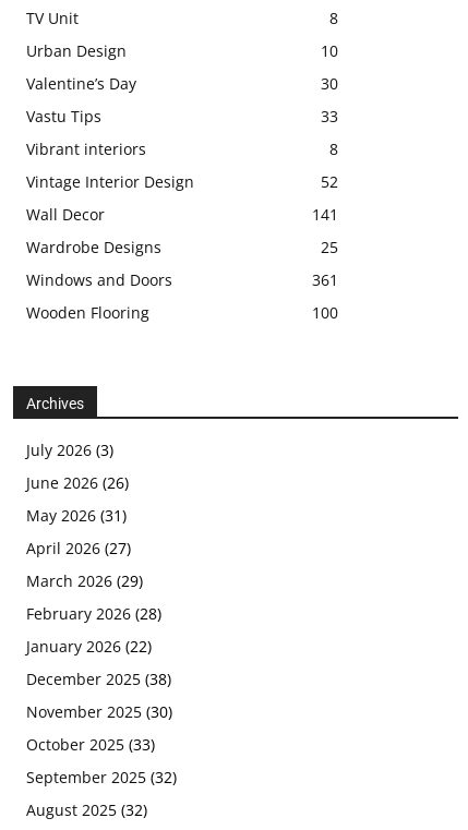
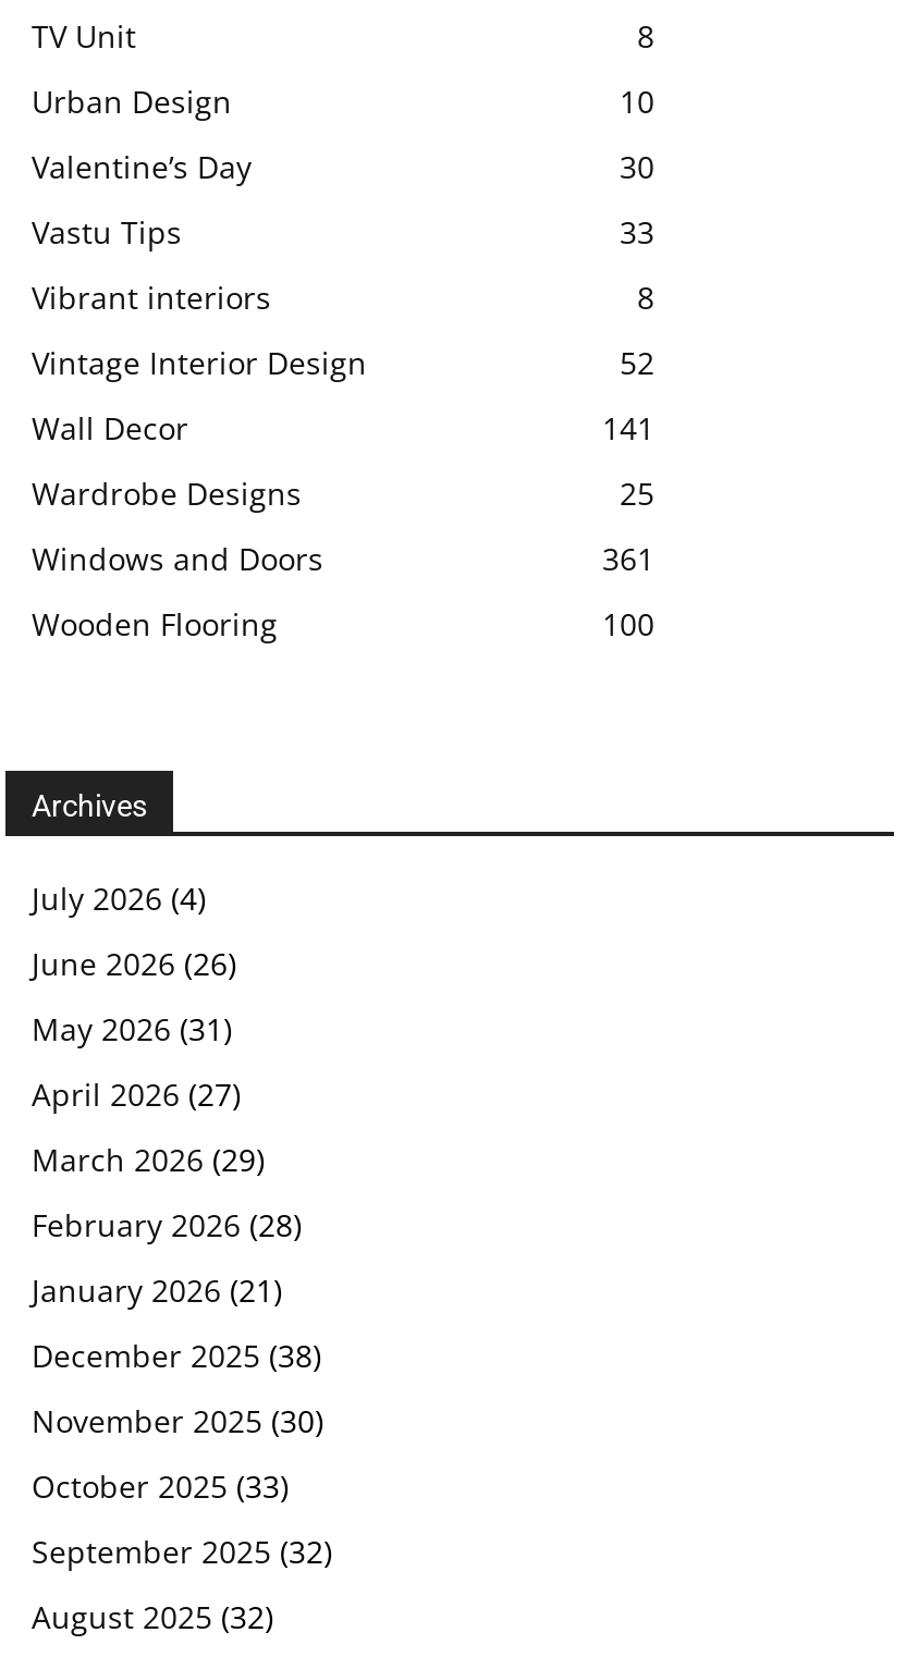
- July 2026 (3)
+ July 2026 (4)

- January 2026 (22)
+ January 2026 (21)
